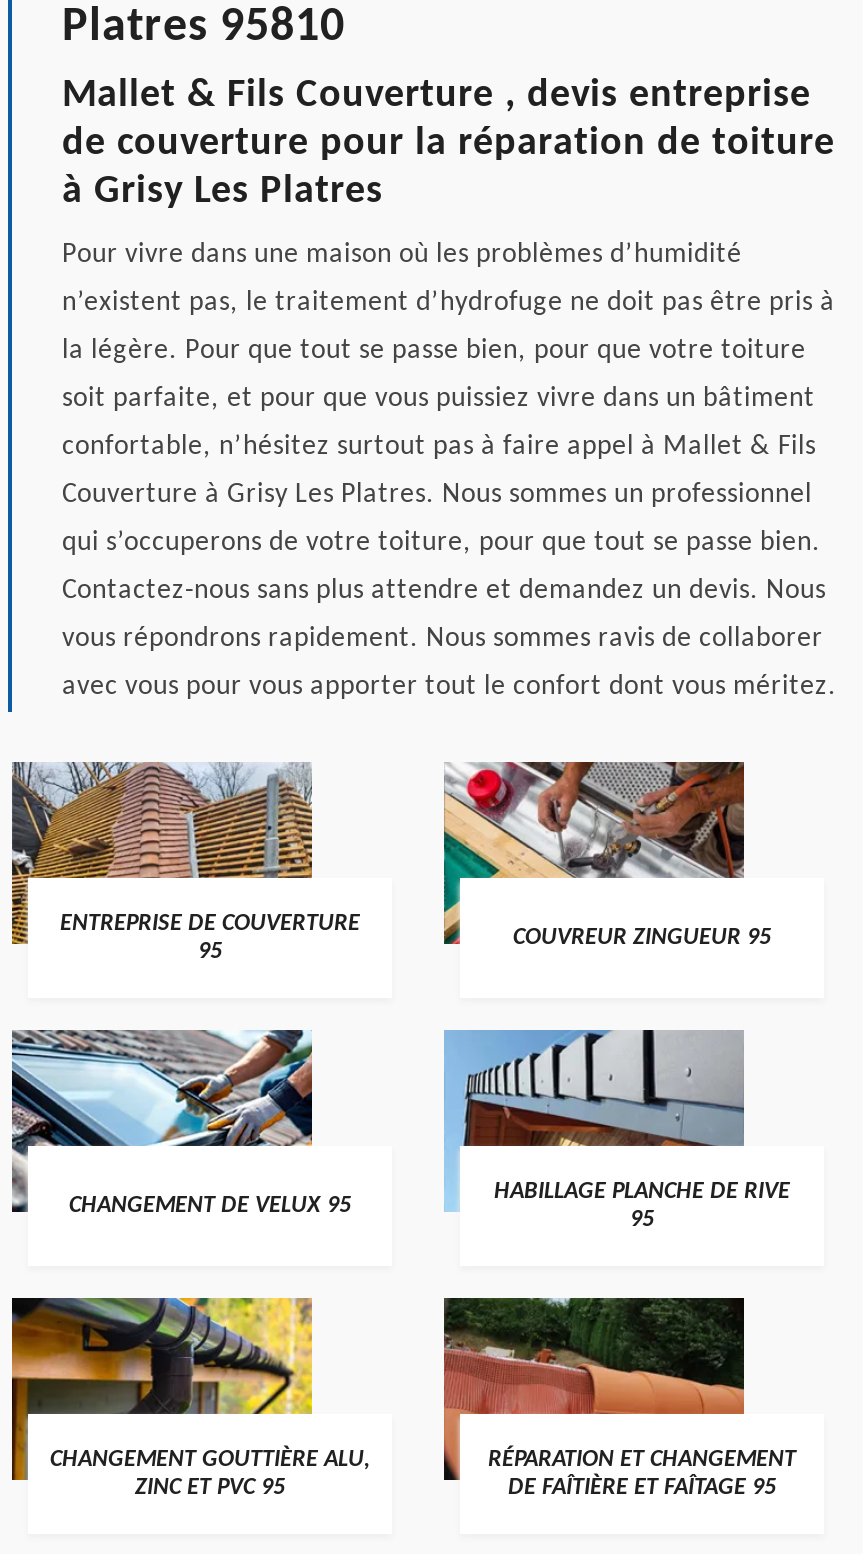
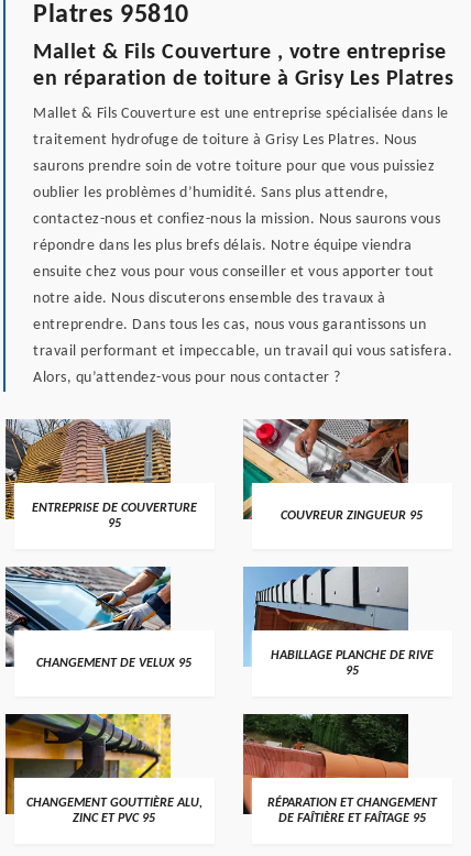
- Mallet & Fils Couverture , devis entreprise
- de couverture pour la réparation de toiture
- à Grisy Les Platres
- Pour vivre dans une maison où les problèmes d’humidité
- n’existent pas, le traitement d’hydrofuge ne doit pas être pris à
- la légère. Pour que tout se passe bien, pour que votre toiture
- soit parfaite, et pour que vous puissiez vivre dans un bâtiment
- confortable, n’hésitez surtout pas à faire appel à Mallet & Fils
- Couverture à Grisy Les Platres. Nous sommes un professionnel
- qui s’occuperons de votre toiture, pour que tout se passe bien.
- Contactez-nous sans plus attendre et demandez un devis. Nous
- vous répondrons rapidement. Nous sommes ravis de collaborer
- avec vous pour vous apporter tout le confort dont vous méritez.
+ Mallet & Fils Couverture , votre entreprise
+ en réparation de toiture à Grisy Les Platres
+ Mallet & Fils Couverture est une entreprise spécialisée dans le
+ traitement hydrofuge de toiture à Grisy Les Platres. Nous
+ saurons prendre soin de votre toiture pour que vous puissiez
+ oublier les problèmes d’humidité. Sans plus attendre,
+ contactez-nous et confiez-nous la mission. Nous saurons vous
+ répondre dans les plus brefs délais. Notre équipe viendra
+ ensuite chez vous pour vous conseiller et vous apporter tout
+ notre aide. Nous discuterons ensemble des travaux à
+ entreprendre. Dans tous les cas, nous vous garantissons un
+ travail performant et impeccable, un travail qui vous satisfera.
+ Alors, qu’attendez-vous pour nous contacter ?
